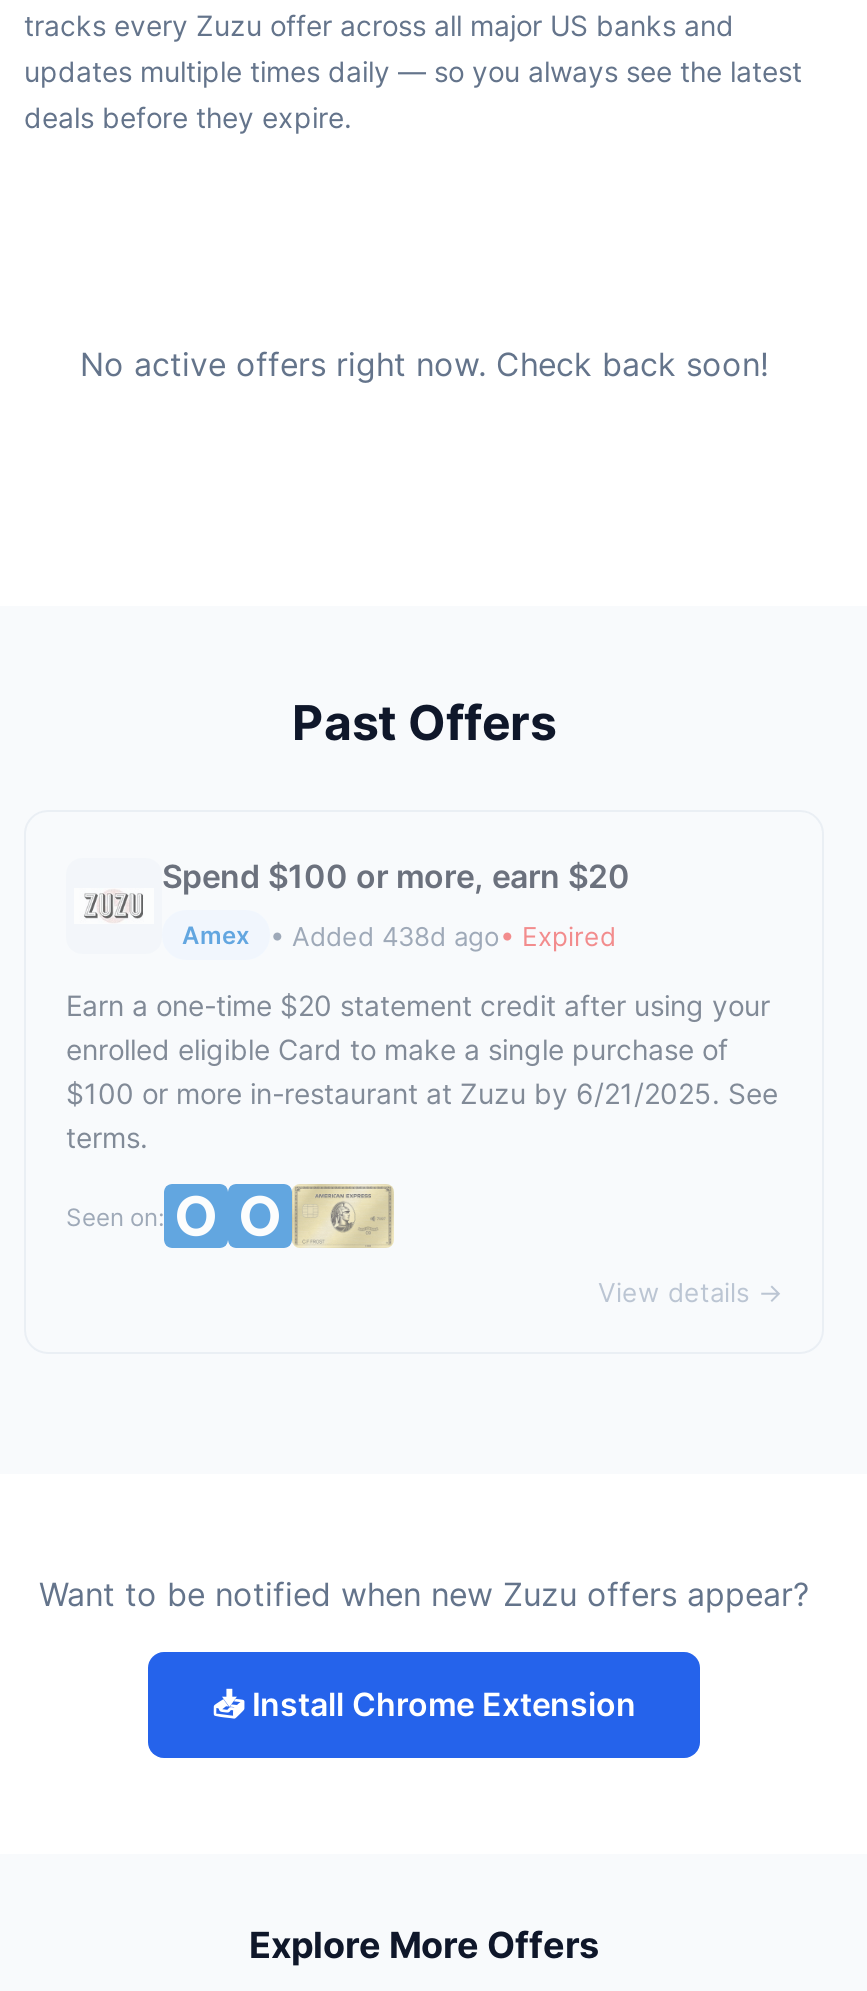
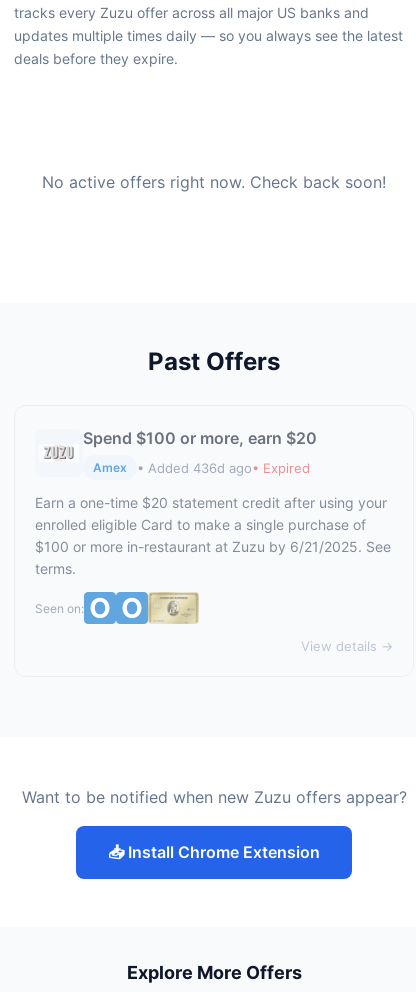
- • Added 438d ago• Expired
+ • Added 436d ago• Expired
